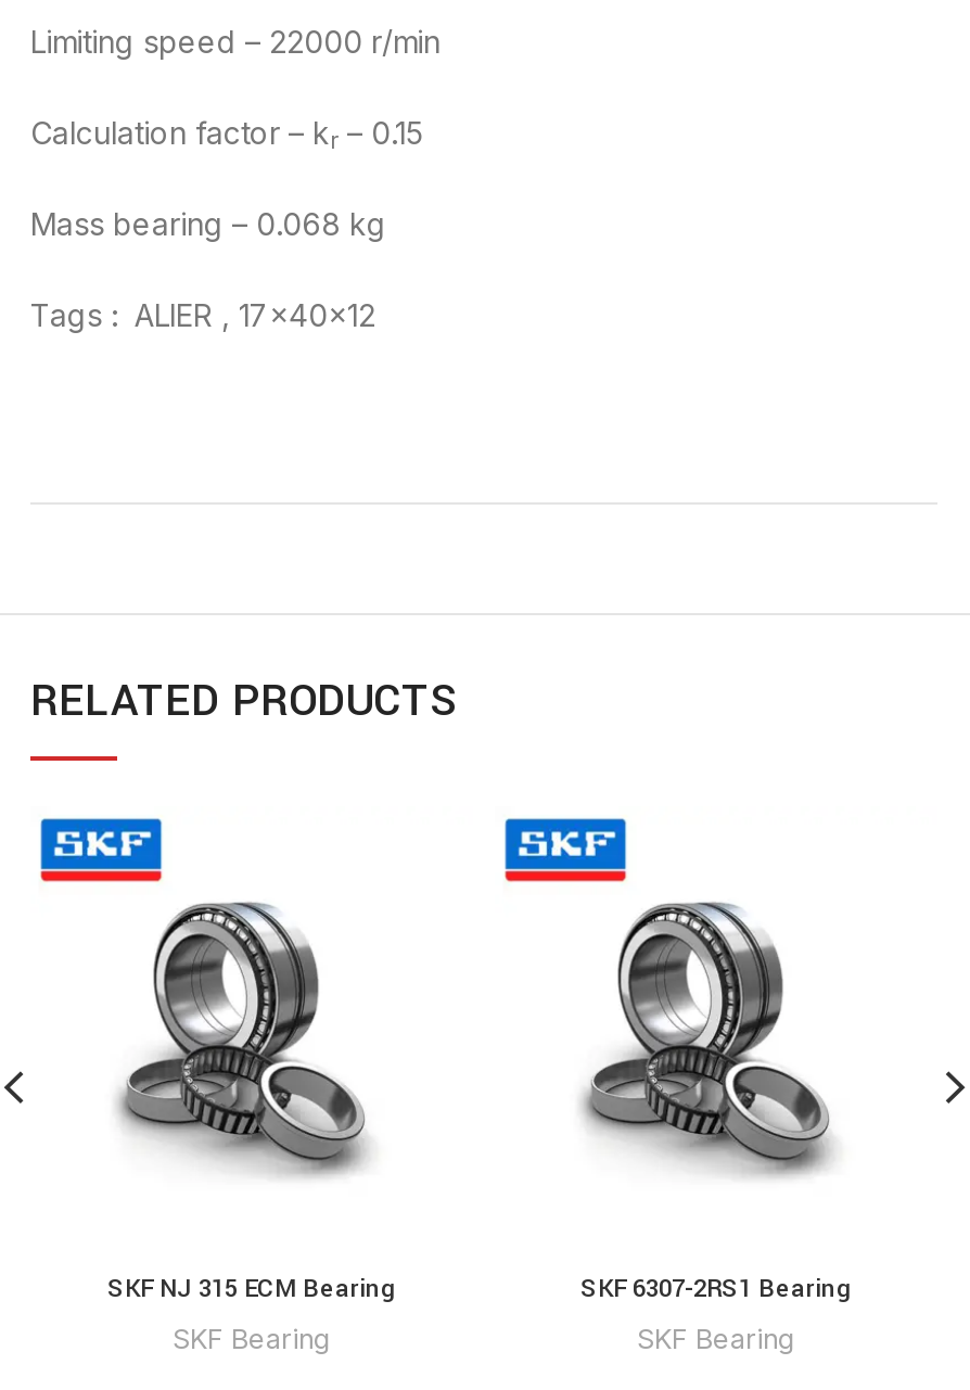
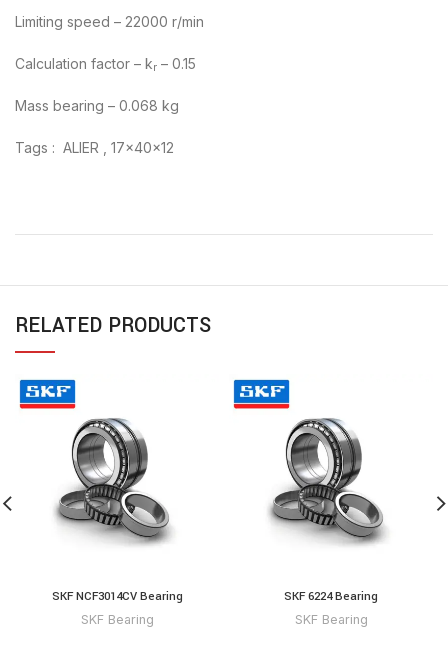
- SKF NJ 315 ECM Bearing
+ SKF NCF3014CV Bearing

- SKF 6307-2RS1 Bearing
+ SKF 6224 Bearing
